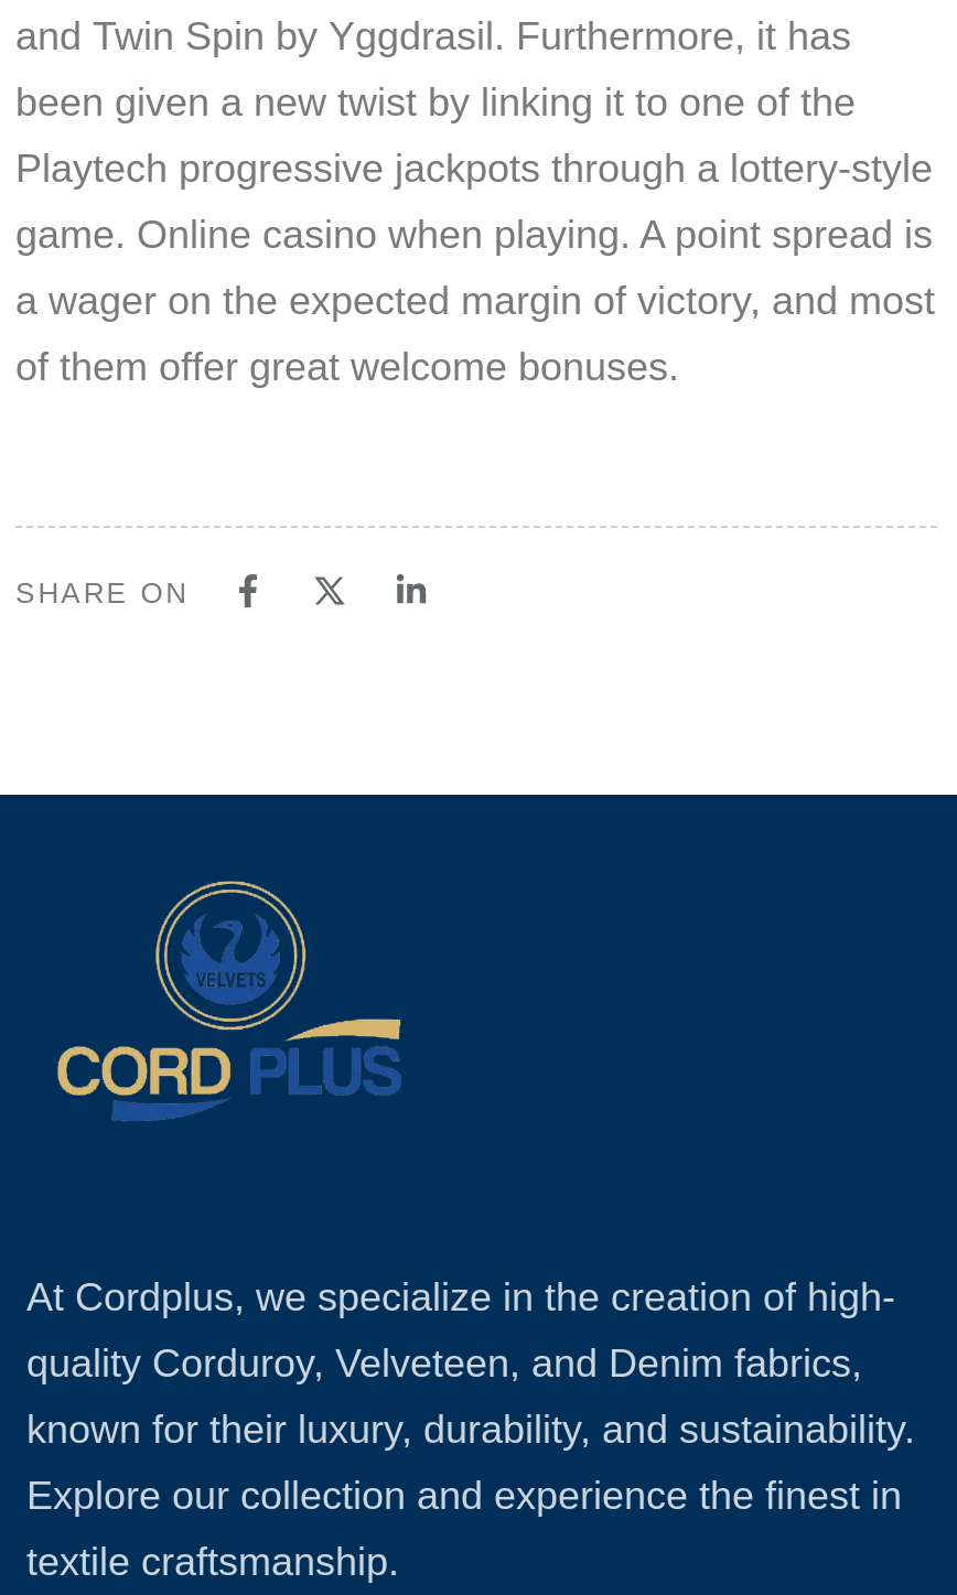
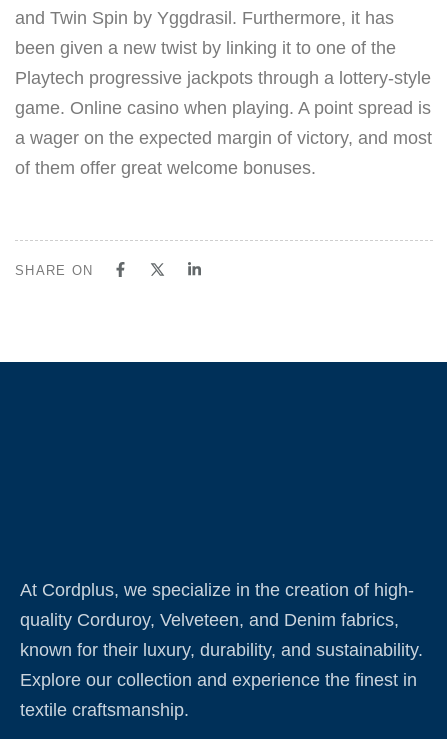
- [image]
